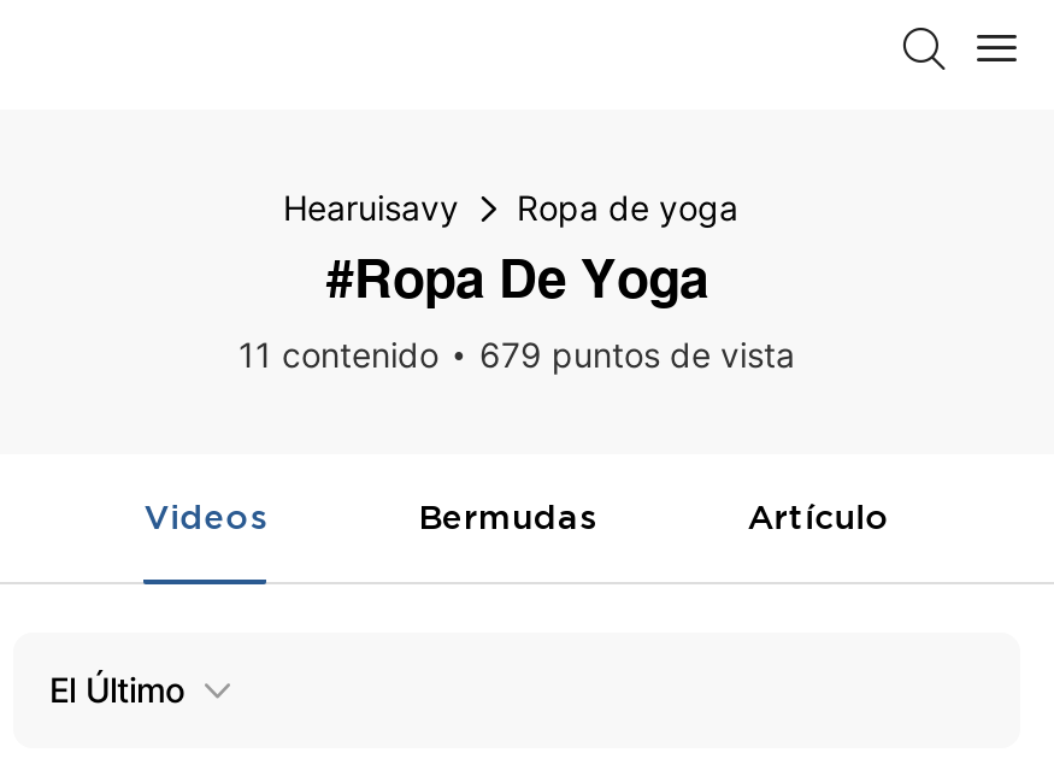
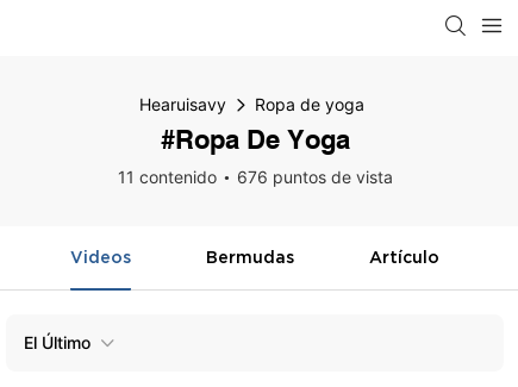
- 679 puntos de vista
+ 676 puntos de vista
